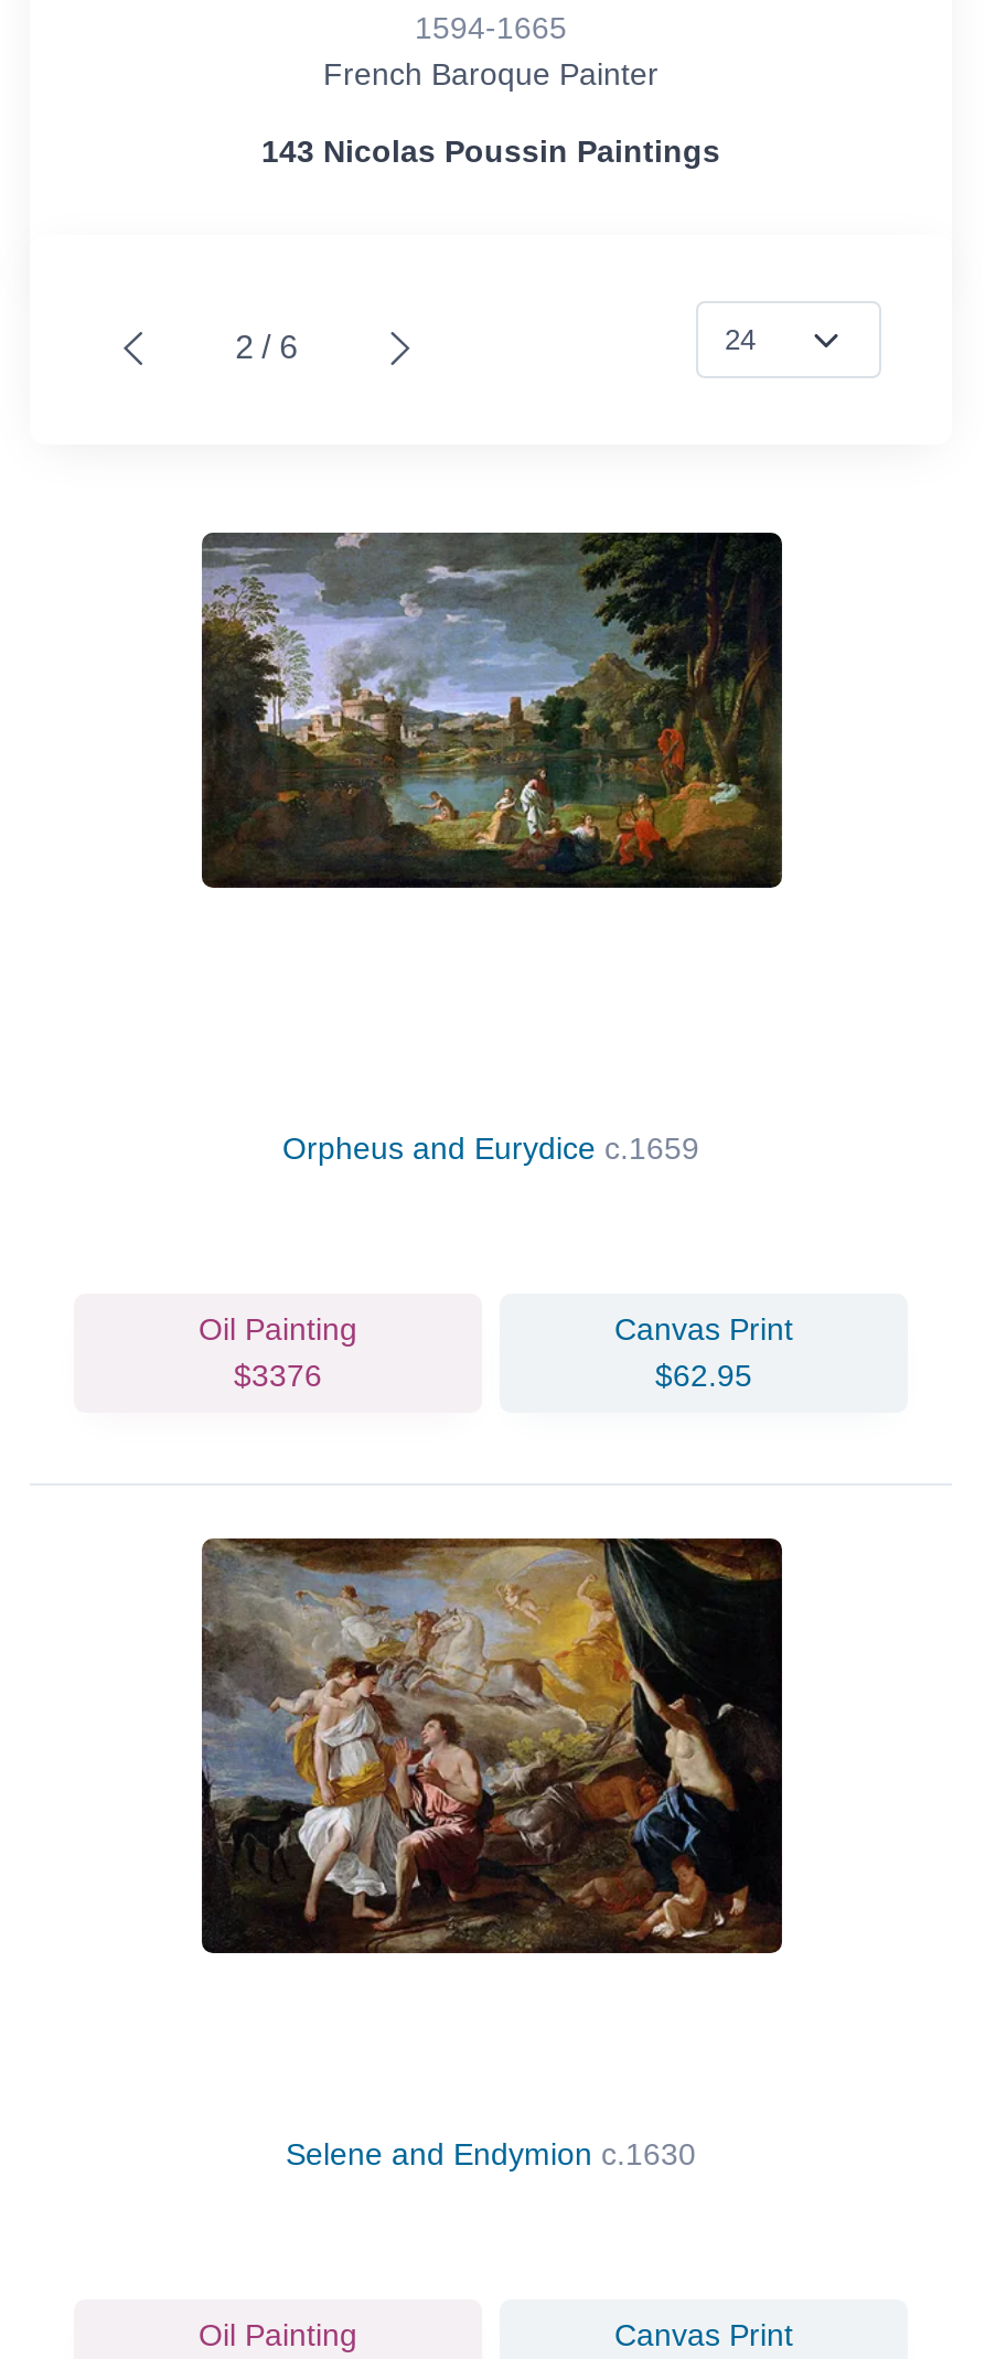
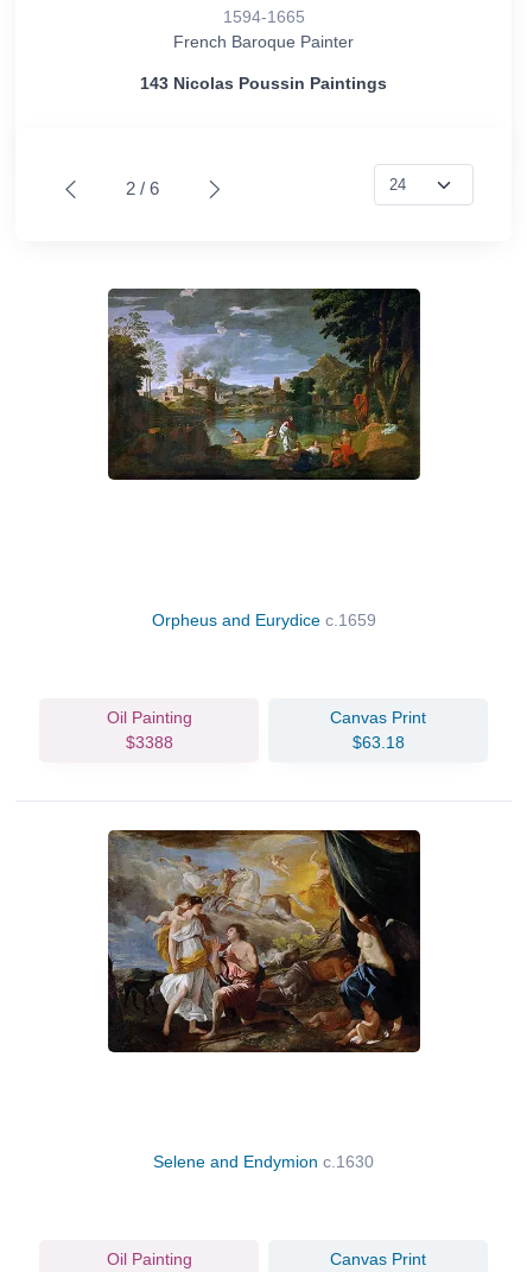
- $3376
+ $3388

- $62.95
+ $63.18
